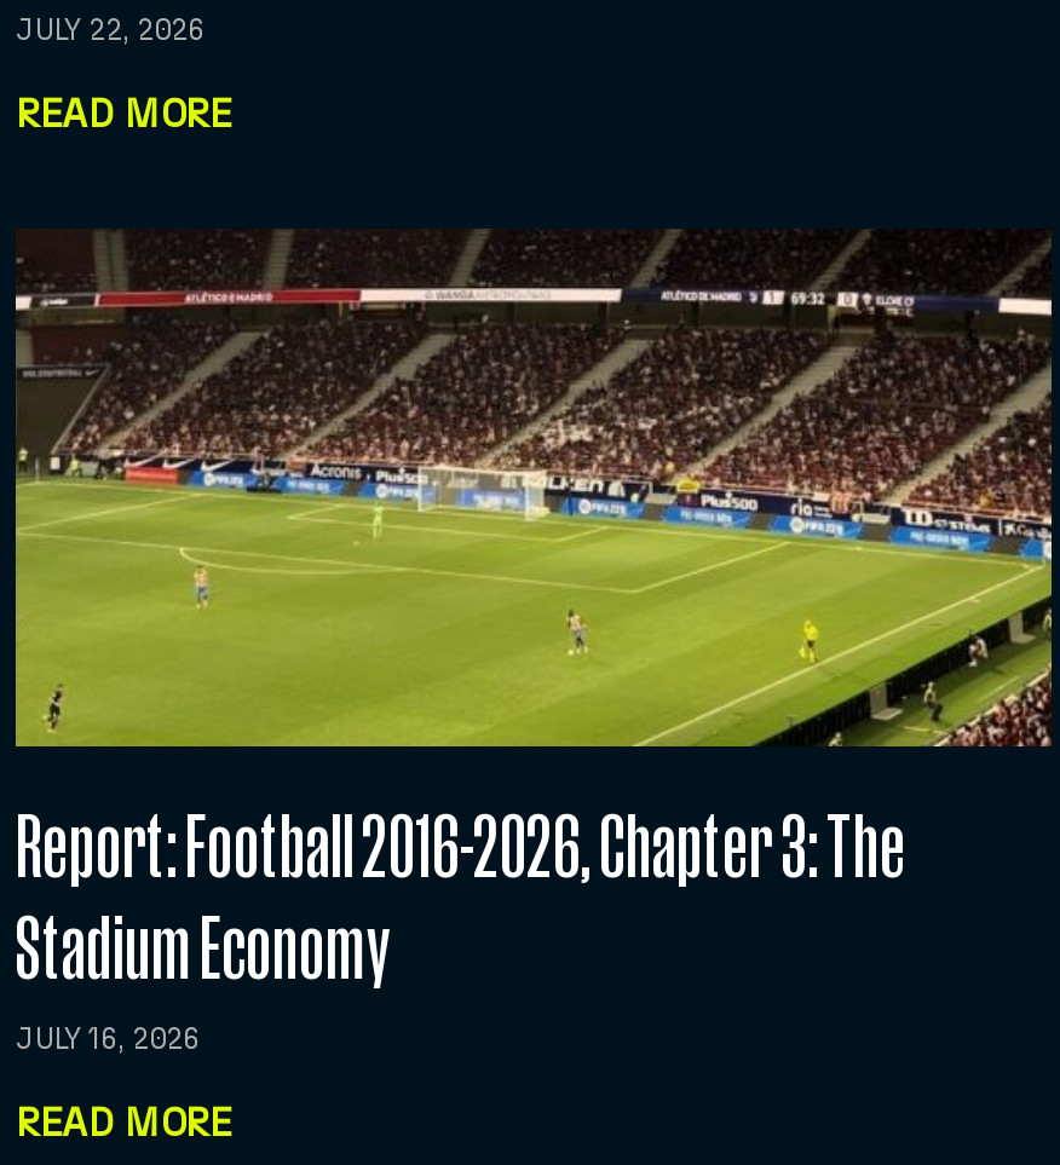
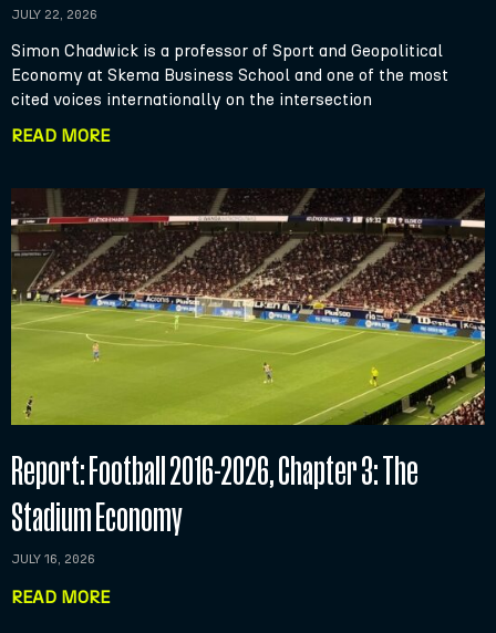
+ Simon Chadwick is a professor of Sport and Geopolitical
+ Economy at Skema Business School and one of the most
+ cited voices internationally on the intersection
